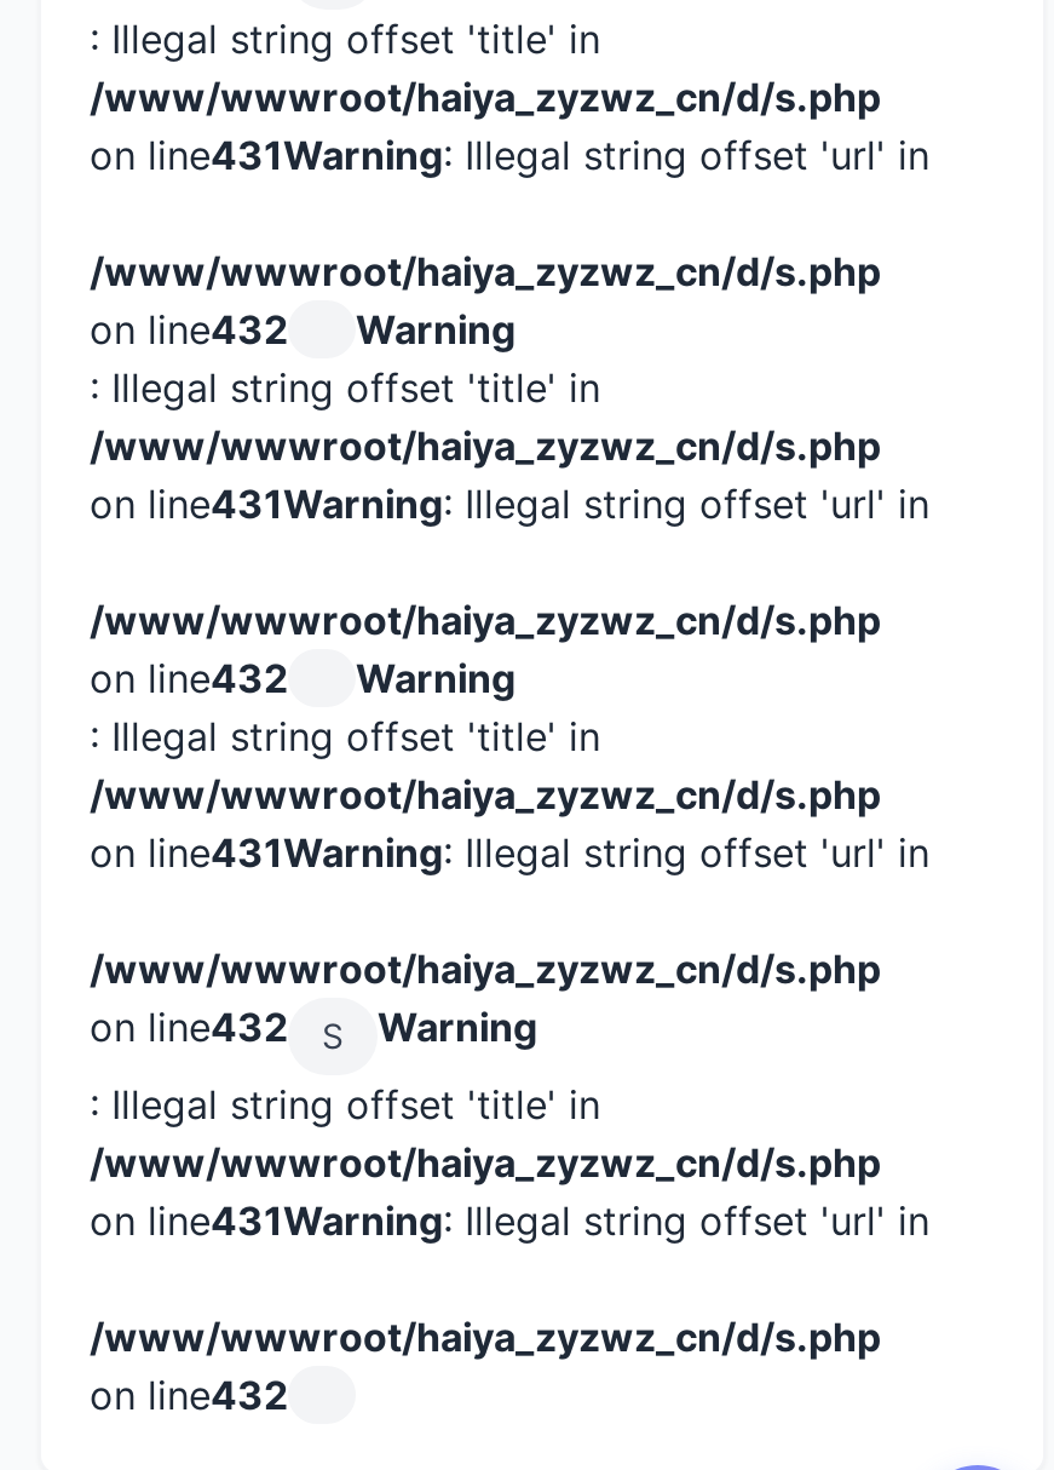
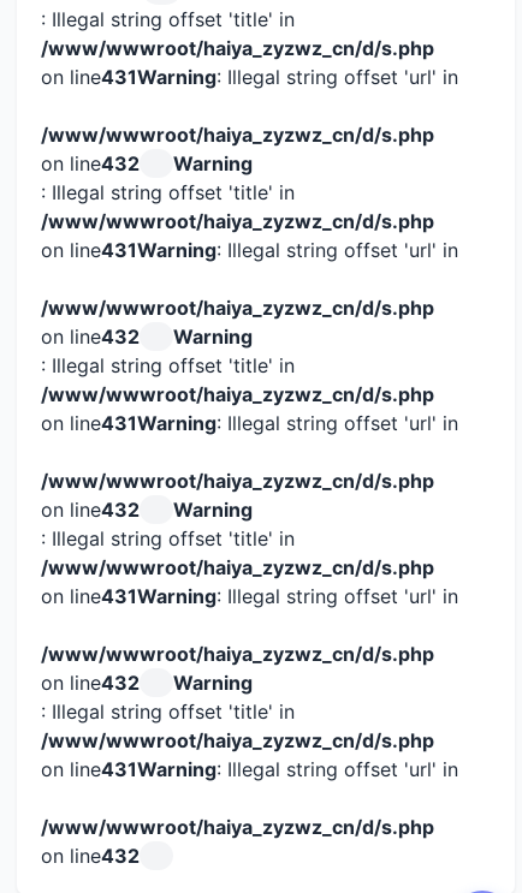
- S
+ Warning
+ : Illegal string offset 'title' in
+ /www/wwwroot/haiya_zyzwz_cn/d/s.php
+ on line431Warning: Illegal string offset 'url' in
+ /www/wwwroot/haiya_zyzwz_cn/d/s.php
+ on line432
